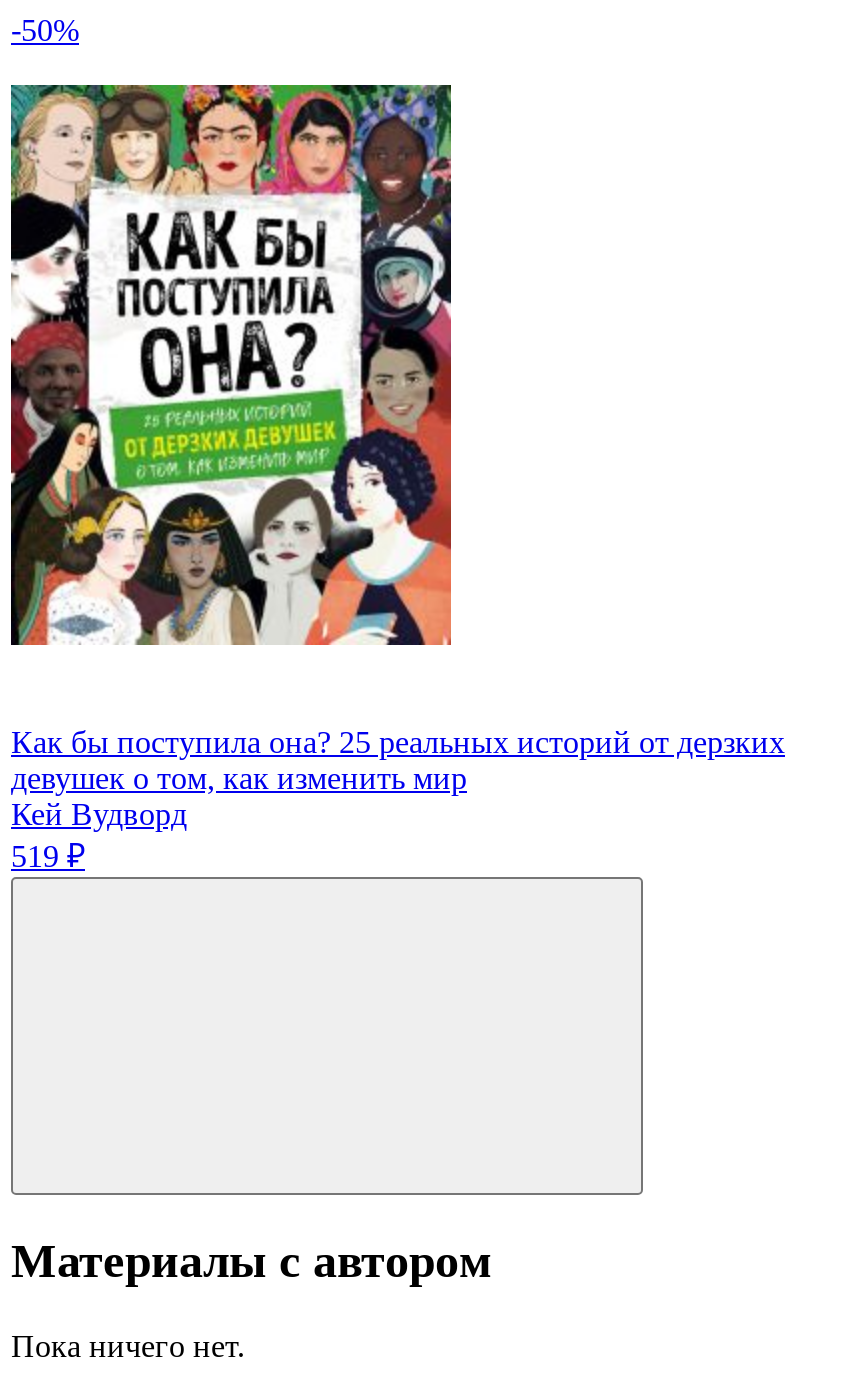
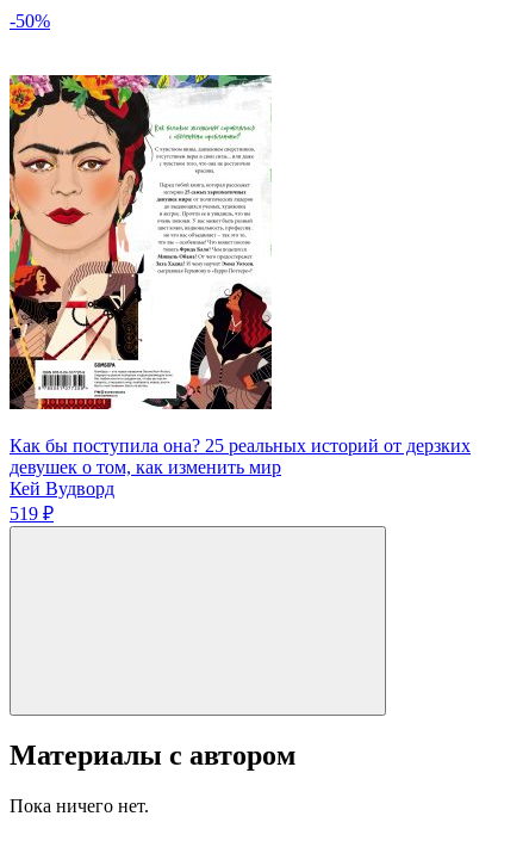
- [image]
+ [image]
